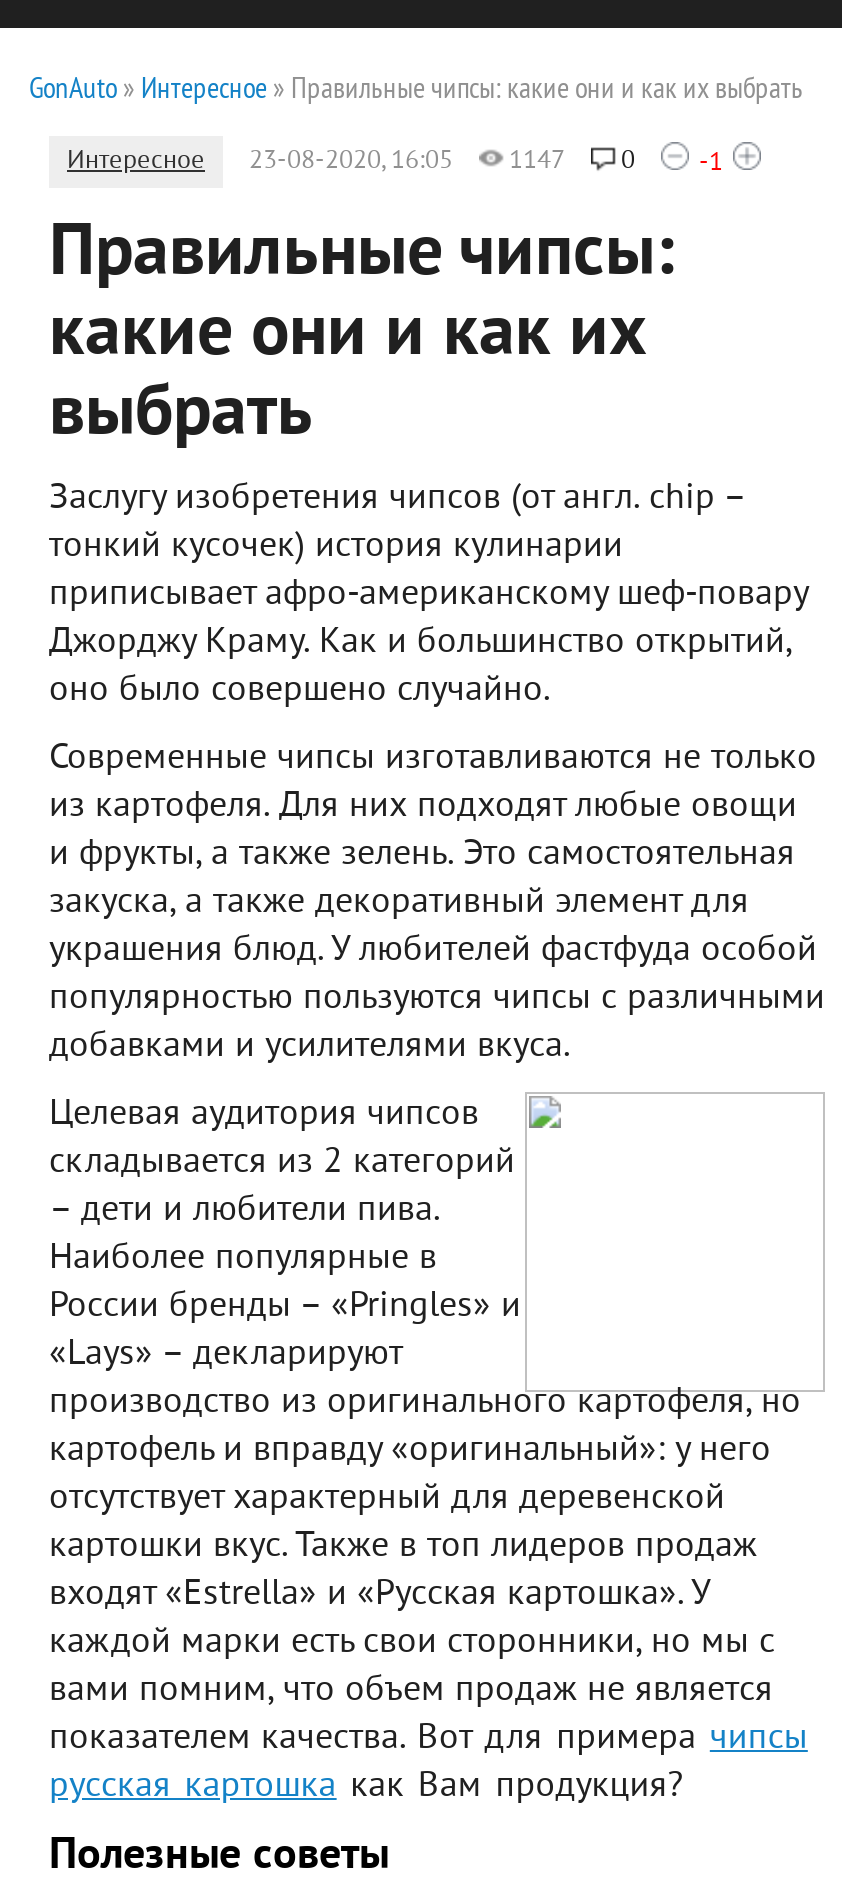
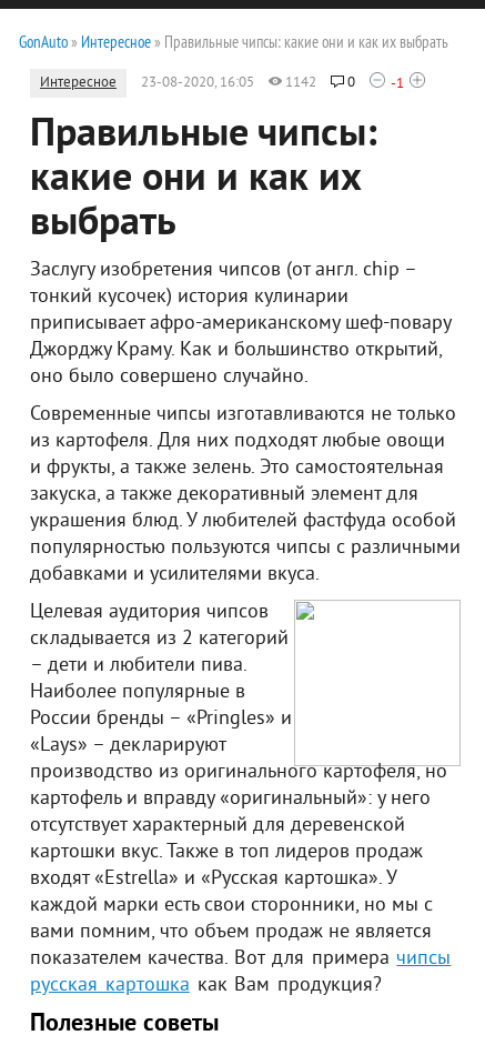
- Интересное 23-08-2020, 16:05 1147 0 -1
+ Интересное 23-08-2020, 16:05 1142 0 -1
